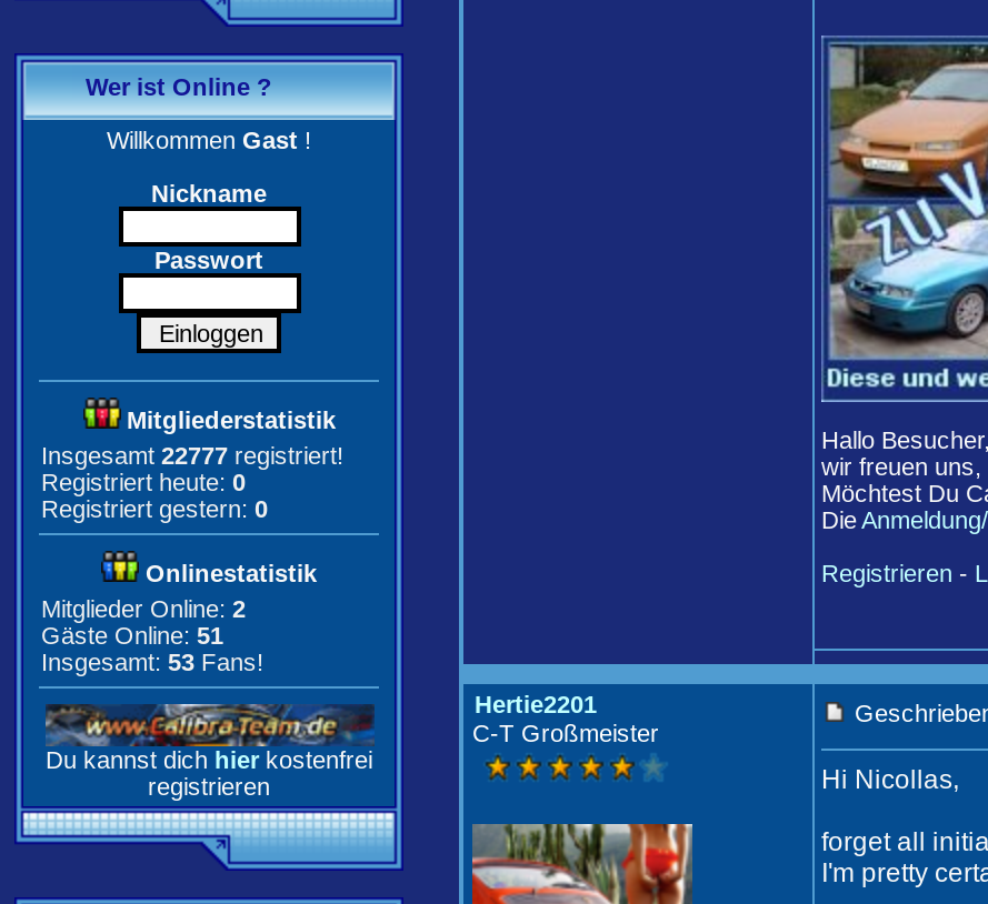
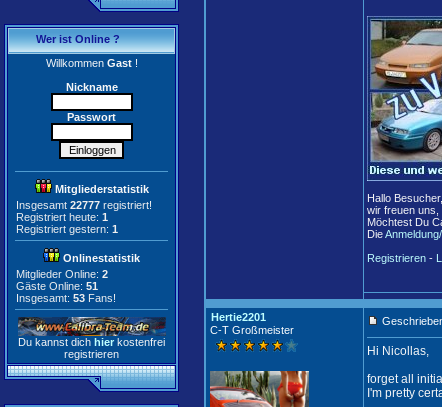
- Registriert heute: 0
+ Registriert heute: 1

- Registriert gestern: 0
+ Registriert gestern: 1
